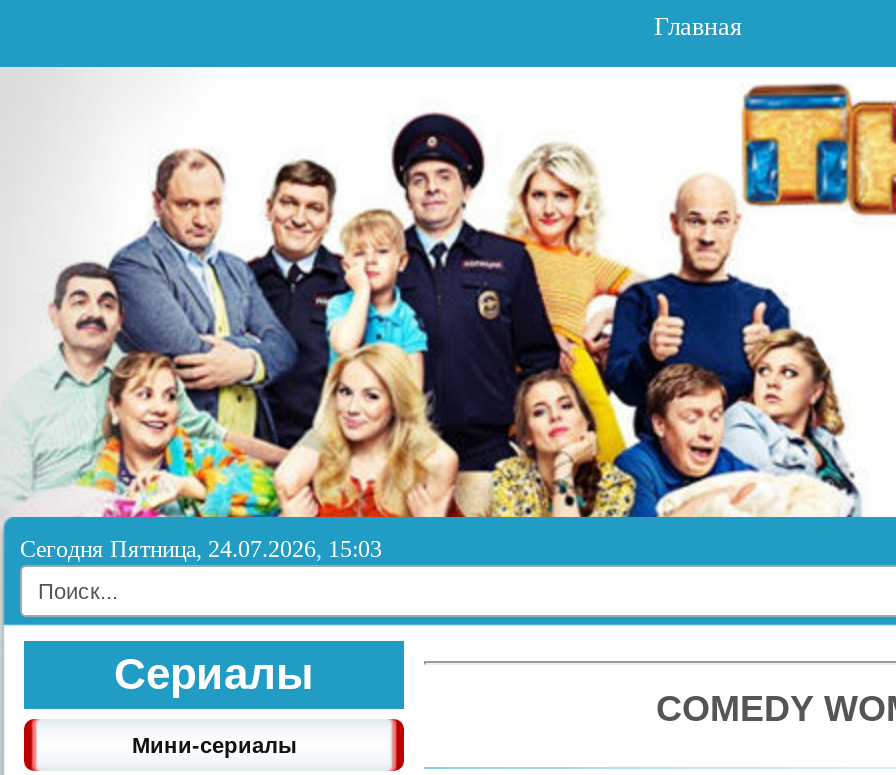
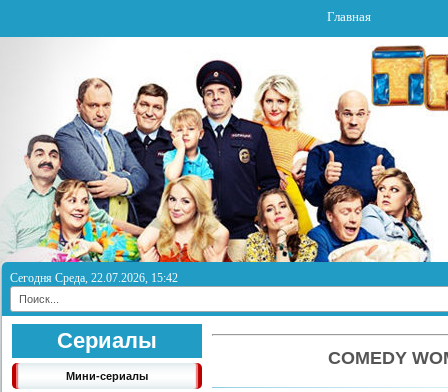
- Сегодня Пятница, 24.07.2026, 15:03
+ Сегодня Среда, 22.07.2026, 15:42
